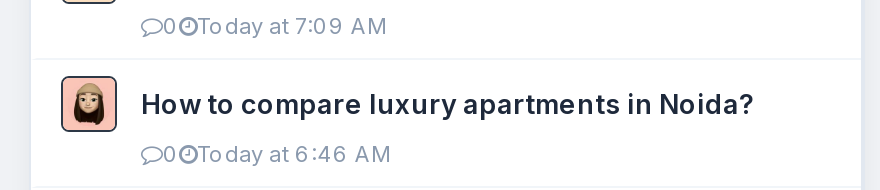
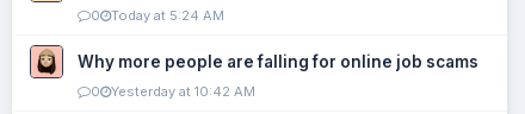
- 0 Today at 7:09 AM
+ 0 Today at 5:24 AM

- How to compare luxury apartments in Noida?
+ Why more people are falling for online job scams

- Today at 6:46 AM
+ Yesterday at 10:42 AM
